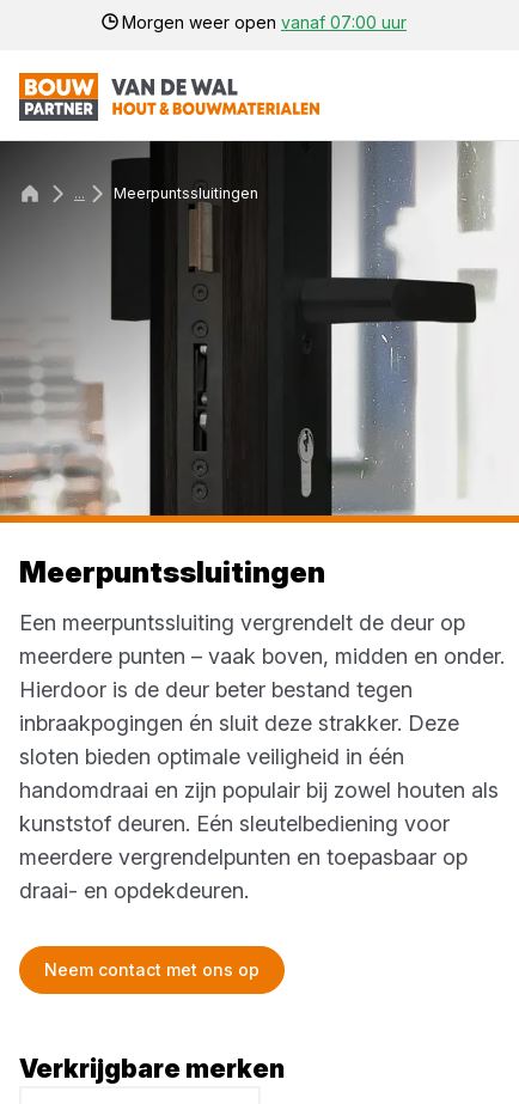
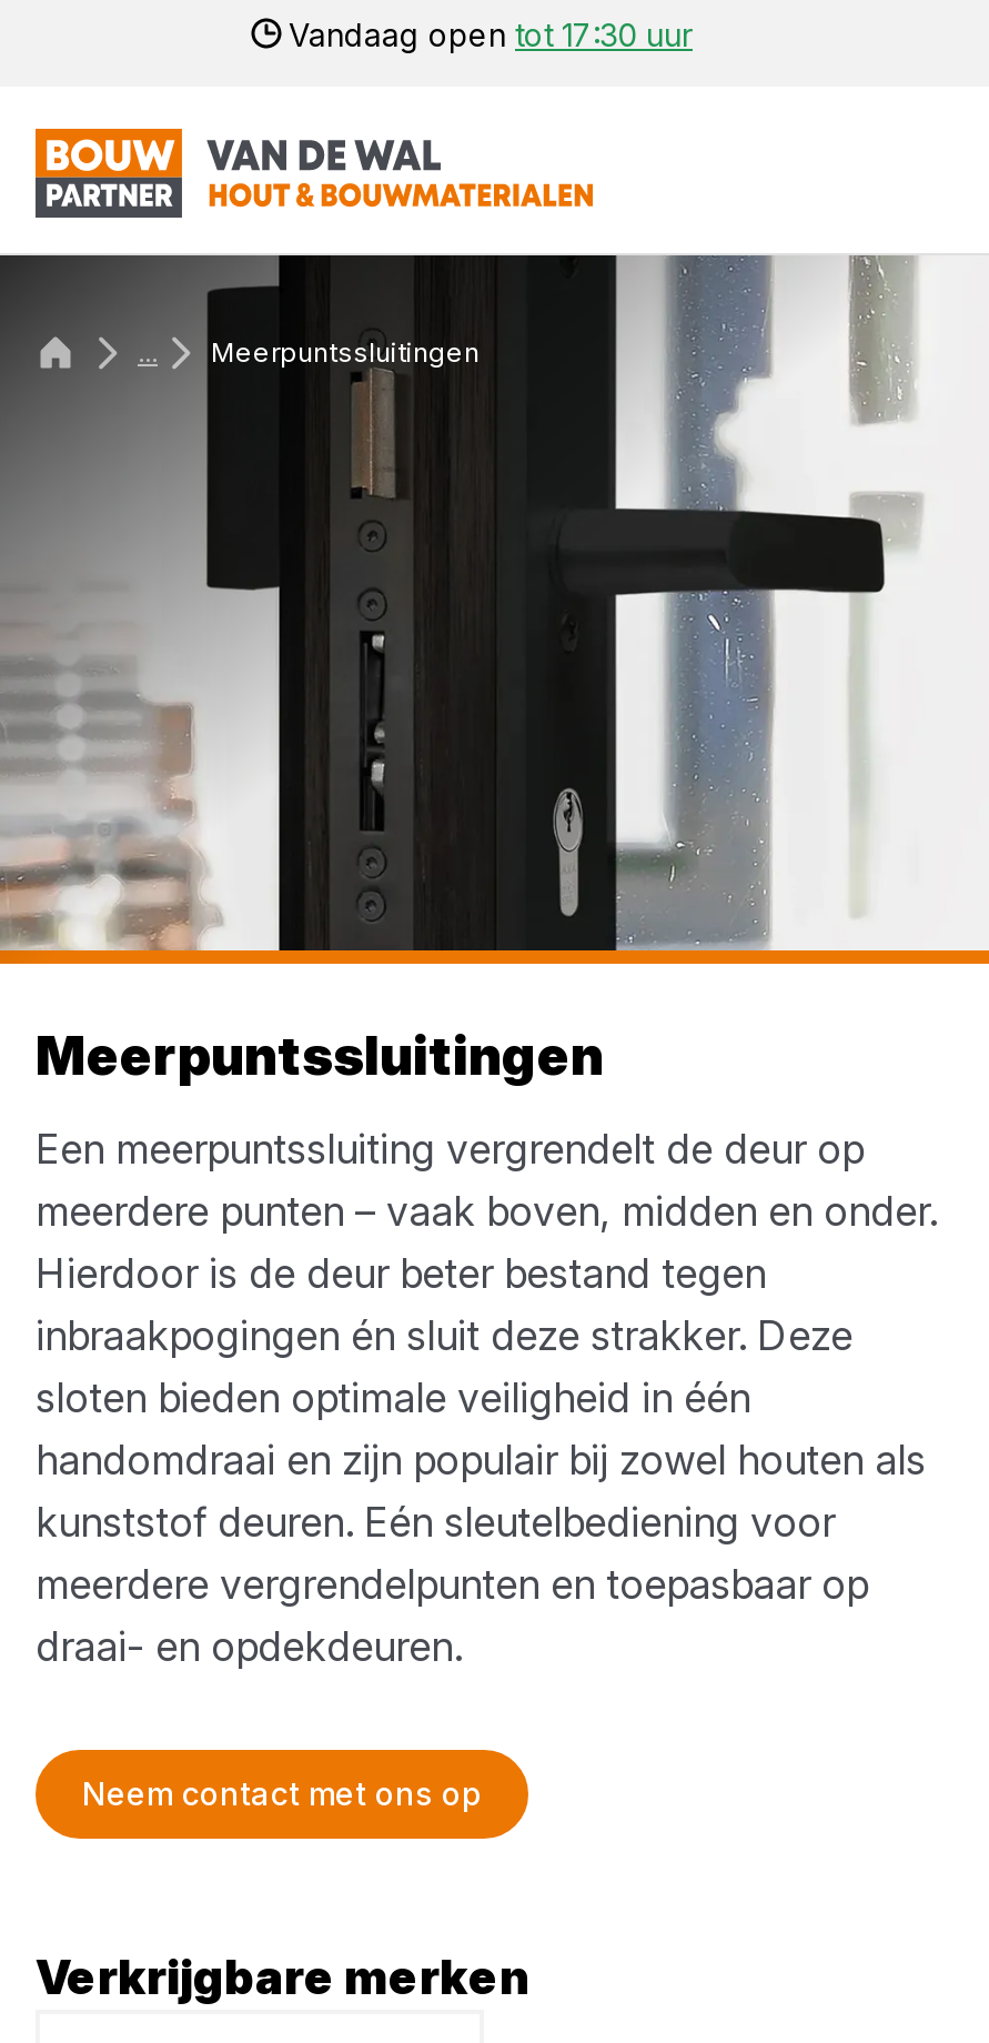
- Morgen weer open vanaf 07:00 uur
+ Vandaag open tot 17:30 uur
